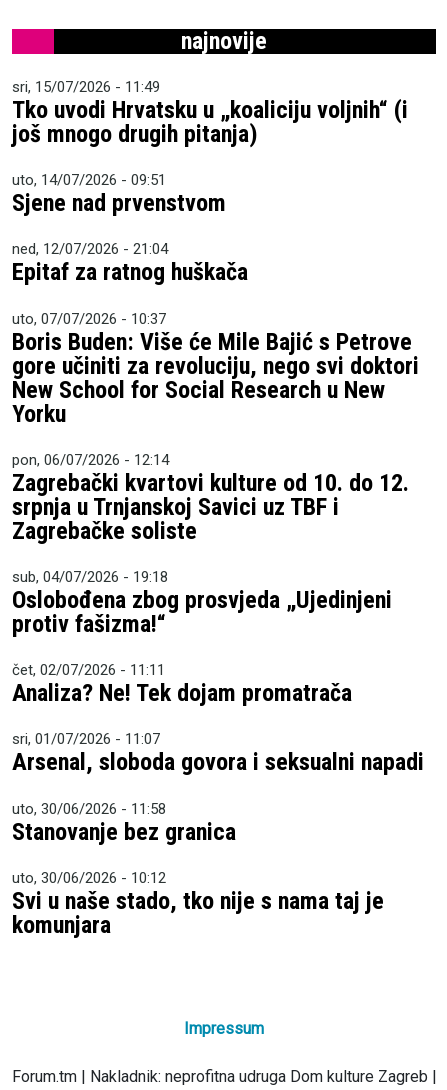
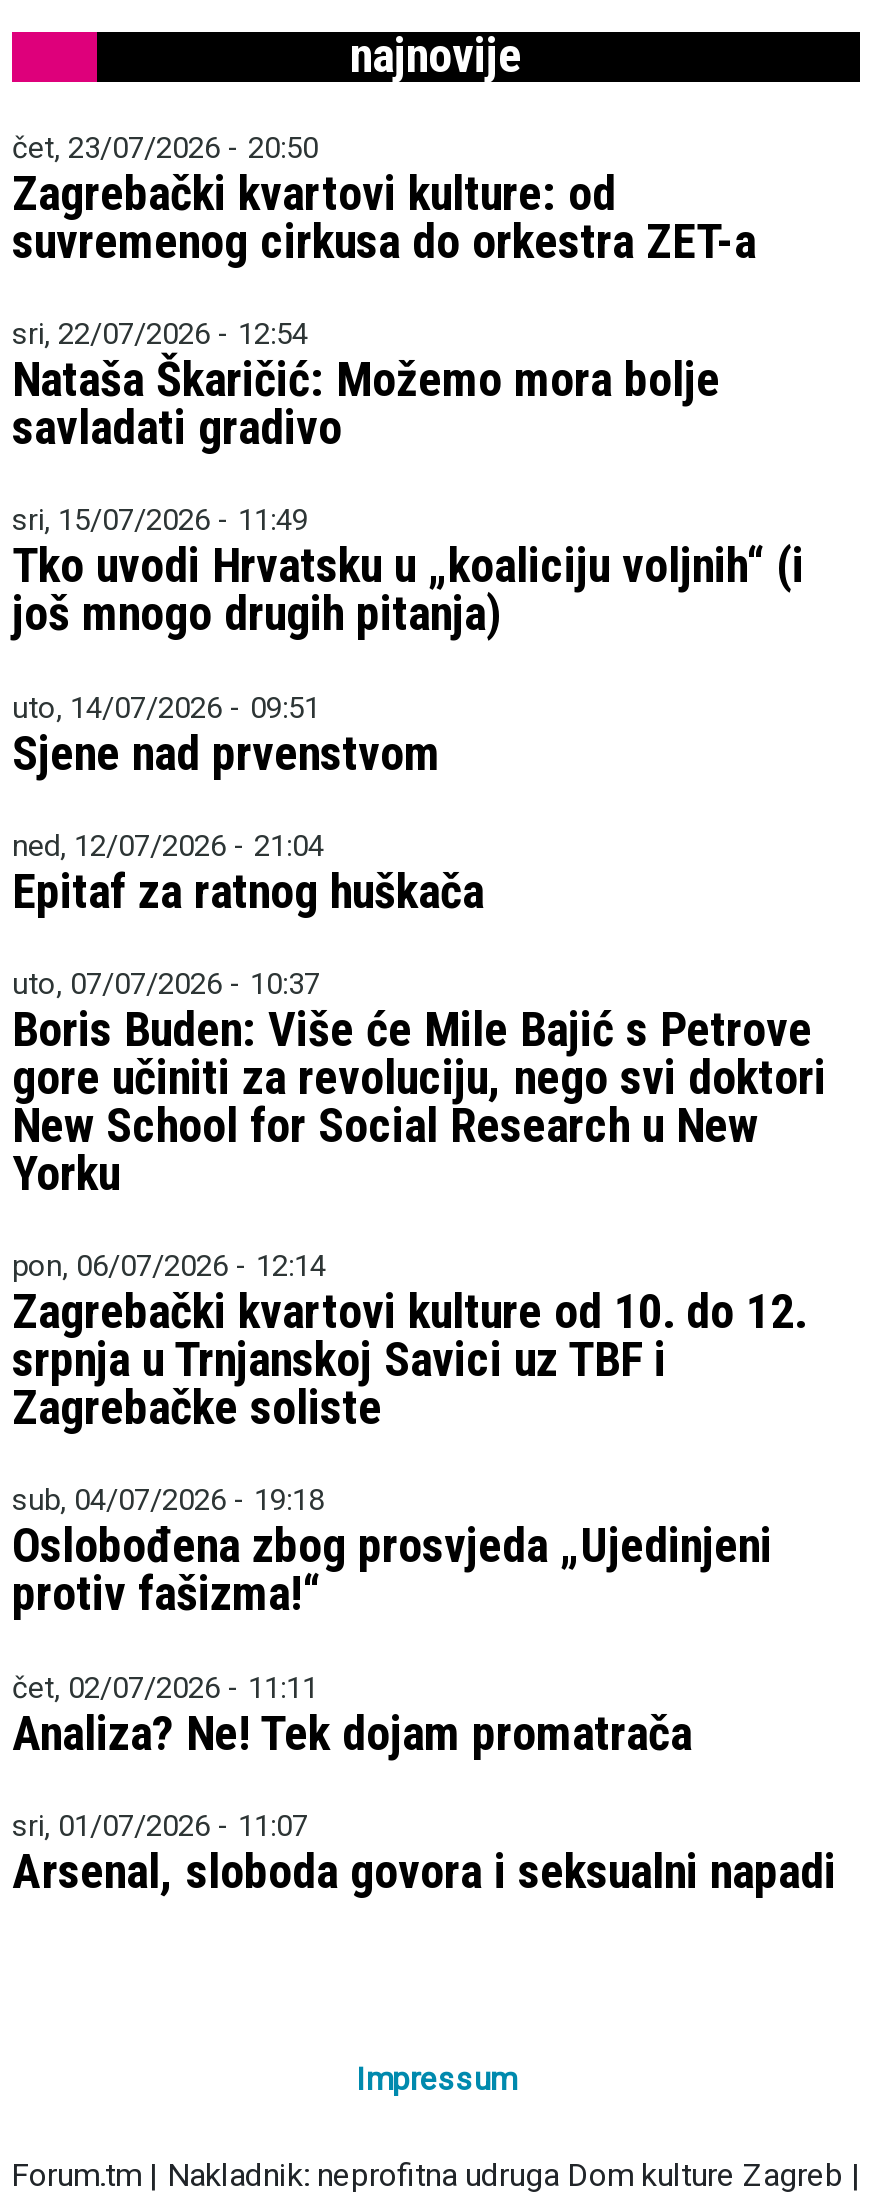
+ čet, 23/07/2026 - 20:50
+ Zagrebački kvartovi kulture: od
+ suvremenog cirkusa do orkestra ZET-a
+ sri, 22/07/2026 - 12:54
+ Nataša Škaričić: Možemo mora bolje
+ savladati gradivo

moved down: sri, 15/07/2026 - 11:49 | Tko uvodi Hrvatsku u „koaliciju voljnih“ (i | još mnogo drugih pitanja) | ... | sri, 01/07/2026 - 11:07 | Arsenal, sloboda govora i seksualni napadi

- uto, 30/06/2026 - 11:58
- Stanovanje bez granica
- uto, 30/06/2026 - 10:12
- Svi u naše stado, tko nije s nama taj je
- komunjara
